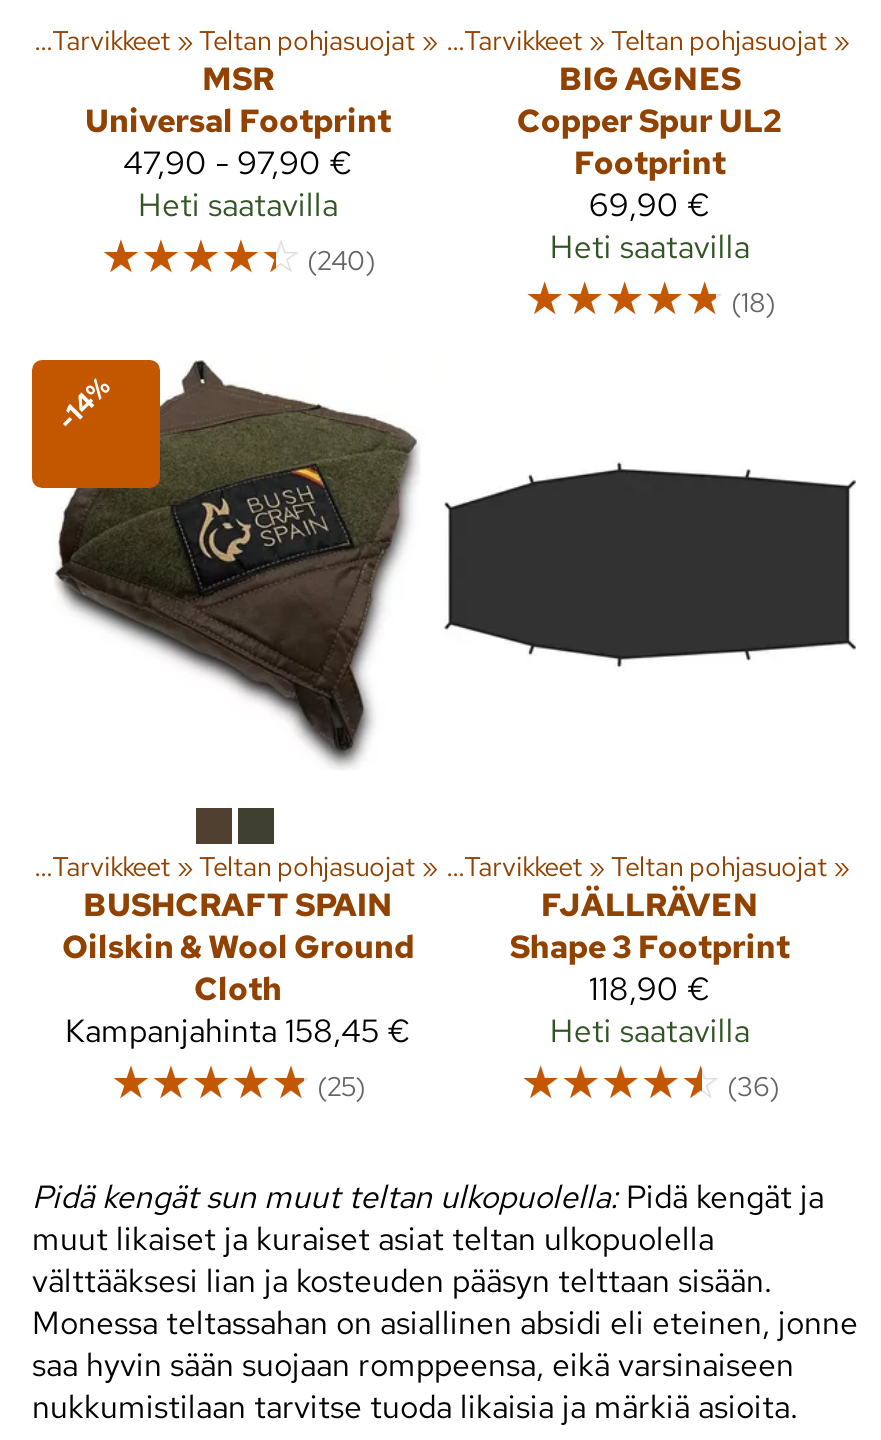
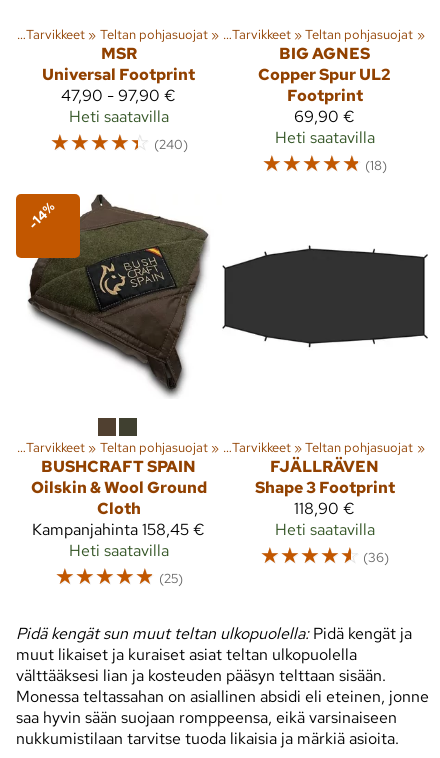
+ Heti saatavilla
